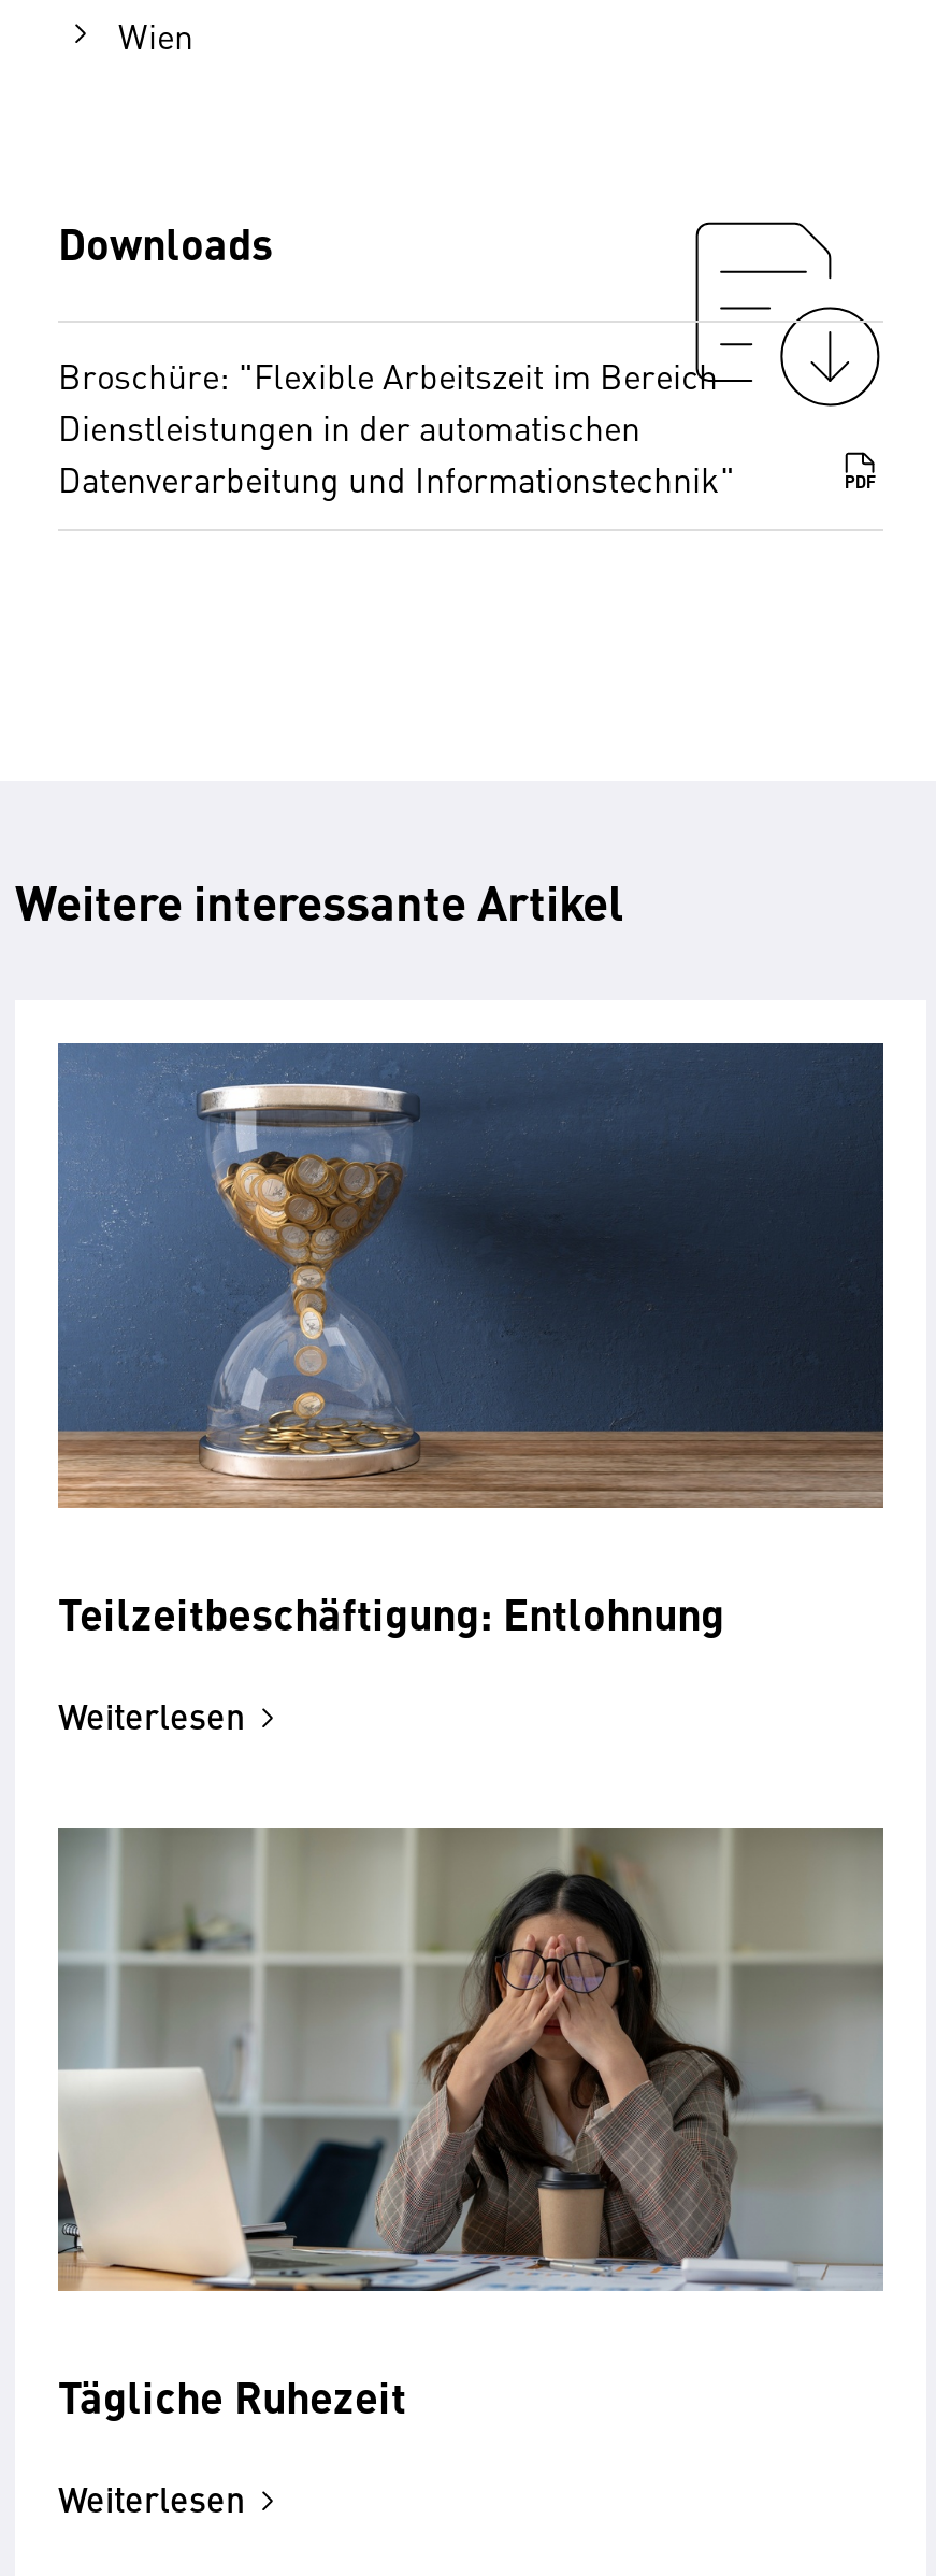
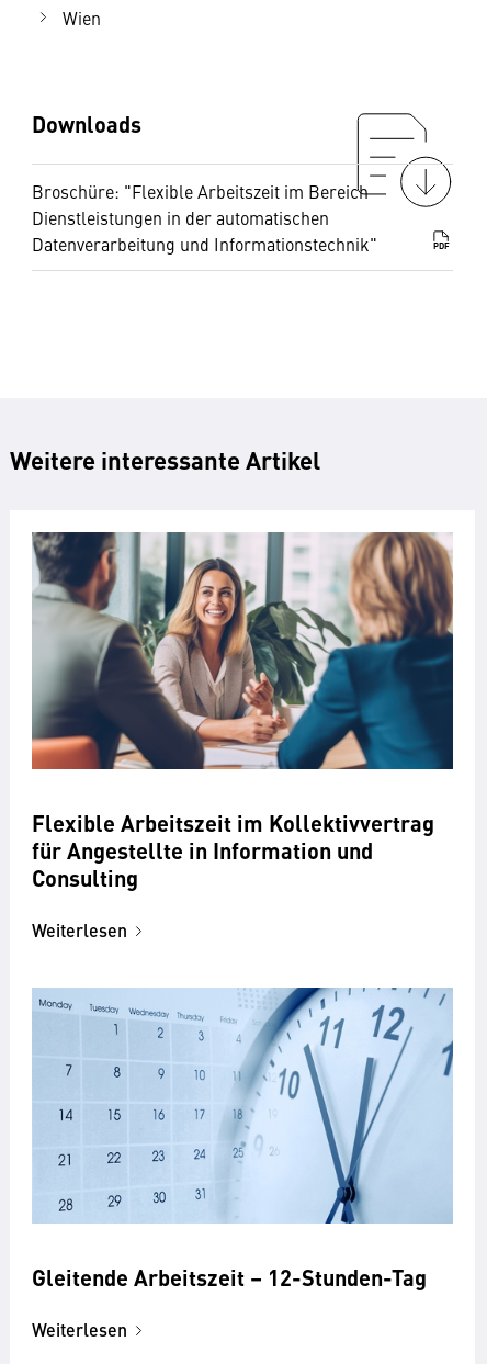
- [image]
- Teilzeitbeschäftigung: Entlohnung
+ [image]
+ Flexible Arbeitszeit im Kollektivvertrag
+ für Angestellte in Information und
+ Consulting

- [image]
- Tägliche Ruhezeit
+ [image]
+ Gleitende Arbeitszeit – 12-Stunden-Tag
